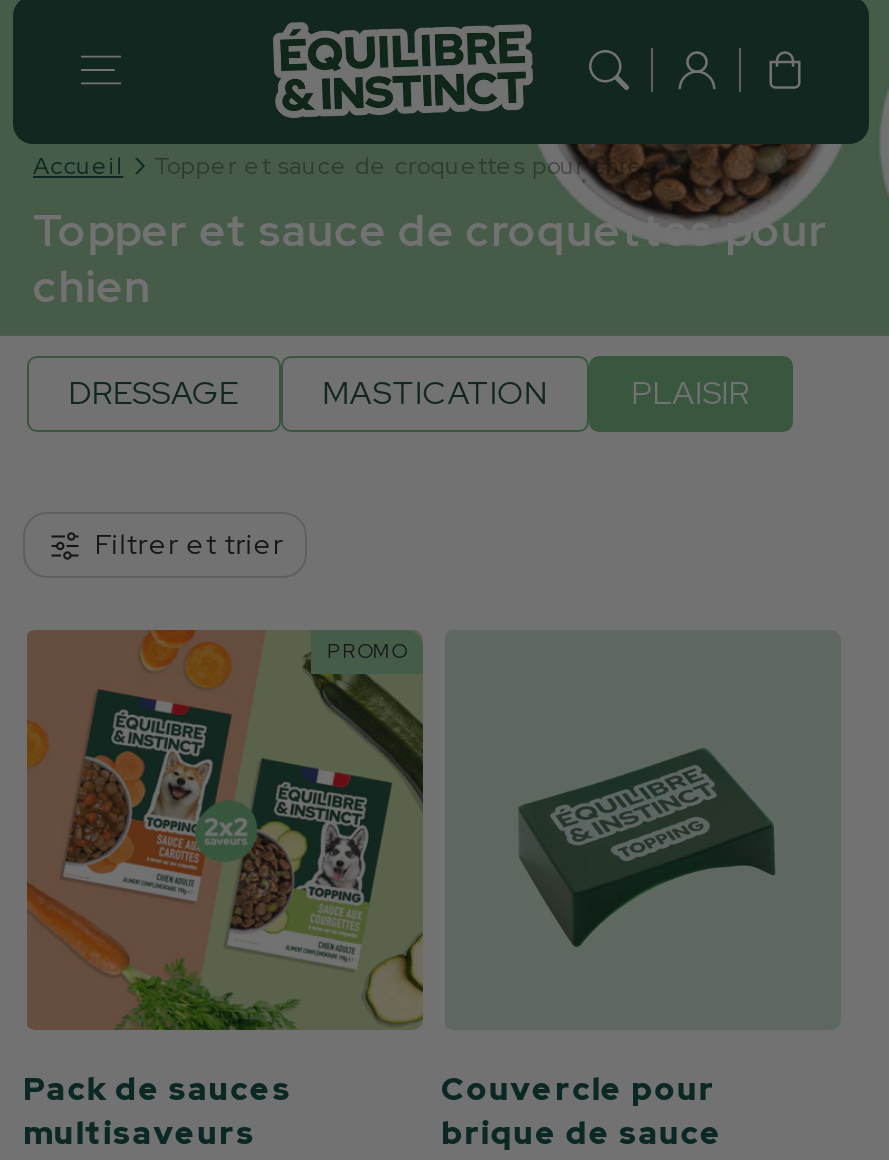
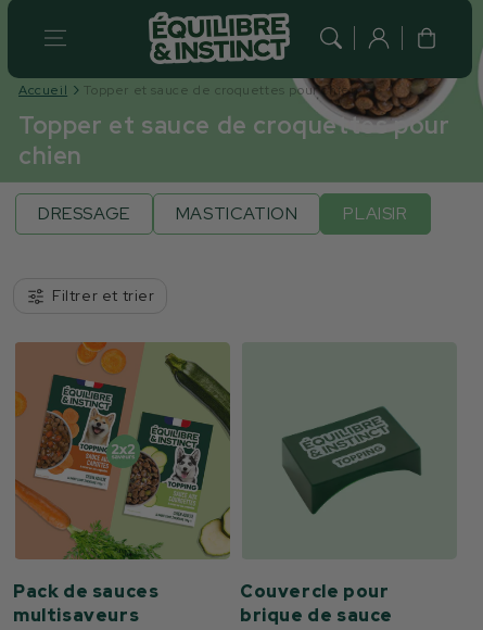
- PROMO
